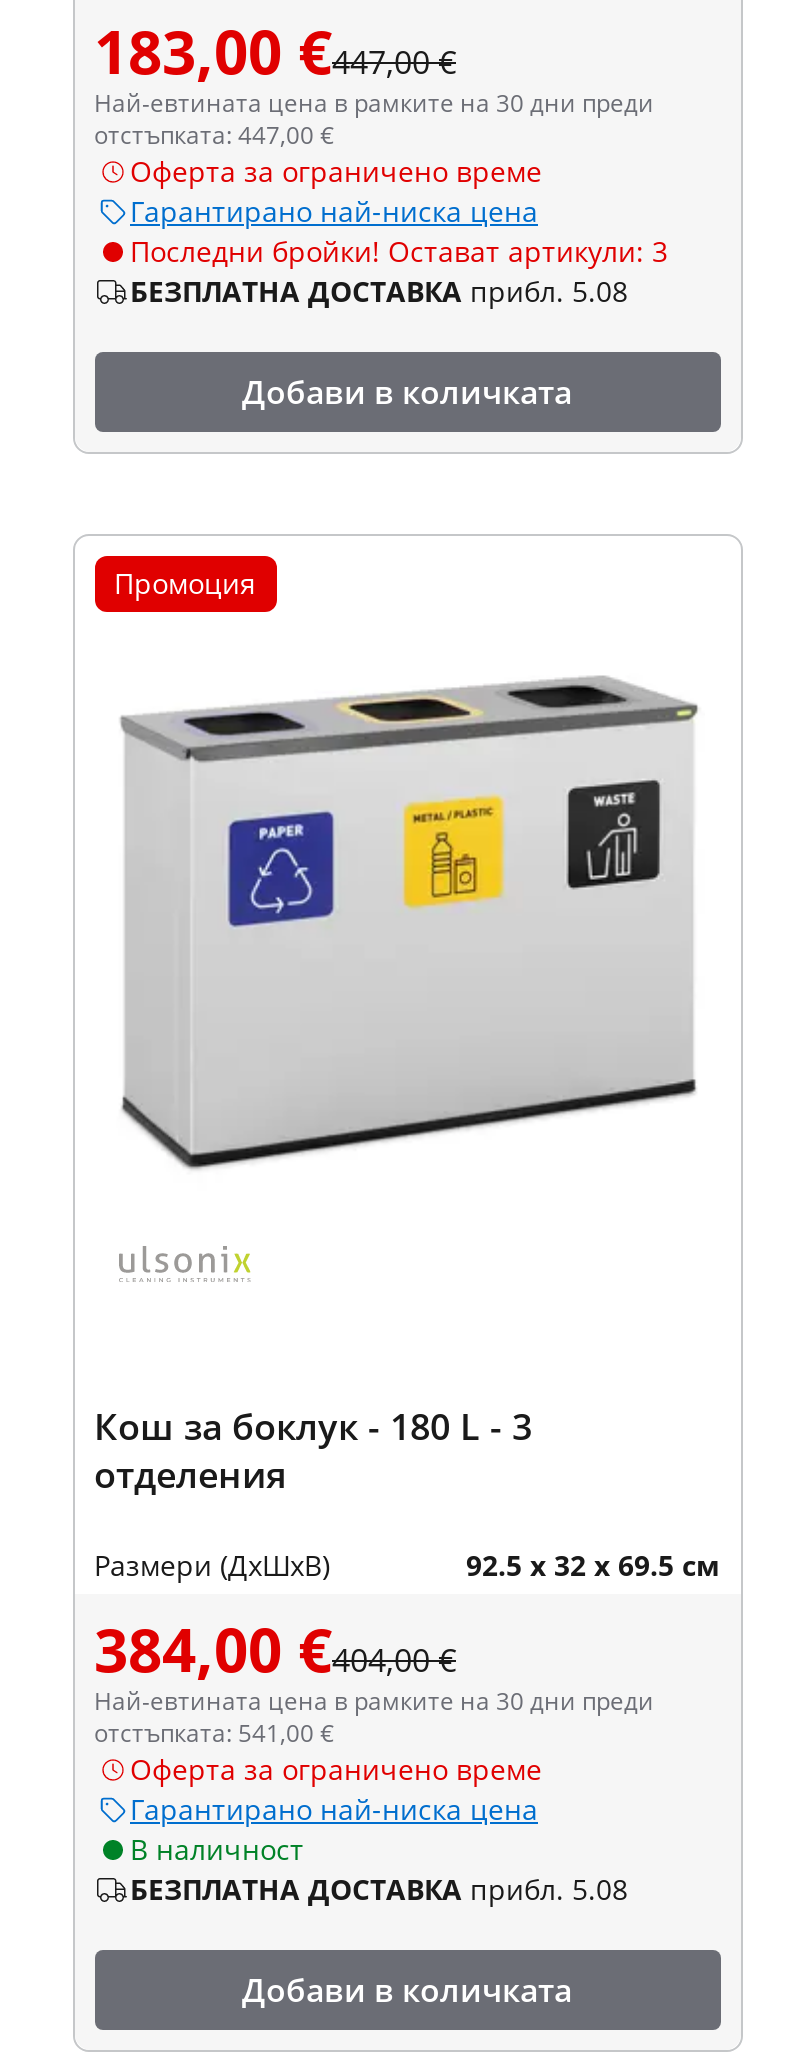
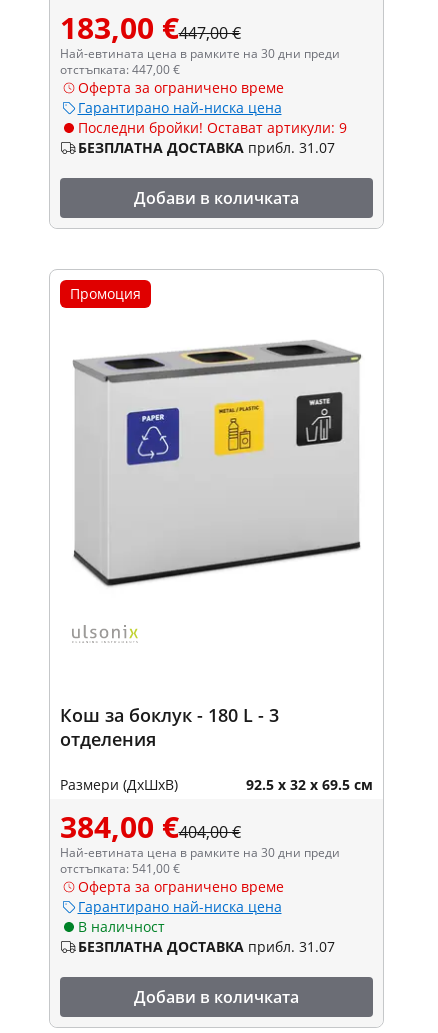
- Последни бройки! Остават артикули: 3
+ Последни бройки! Остават артикули: 9

- БЕЗПЛАТНА ДОСТАВКА прибл. 5.08
+ БЕЗПЛАТНА ДОСТАВКА прибл. 31.07

- БЕЗПЛАТНА ДОСТАВКА прибл. 5.08
+ БЕЗПЛАТНА ДОСТАВКА прибл. 31.07
